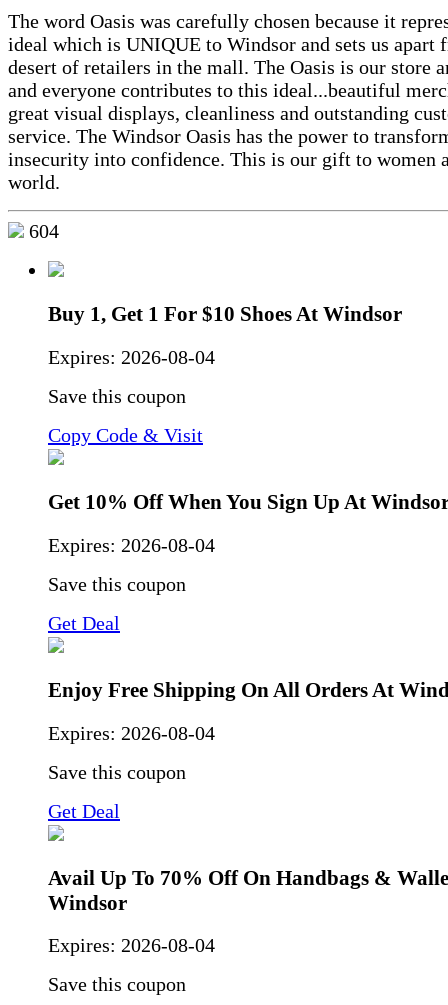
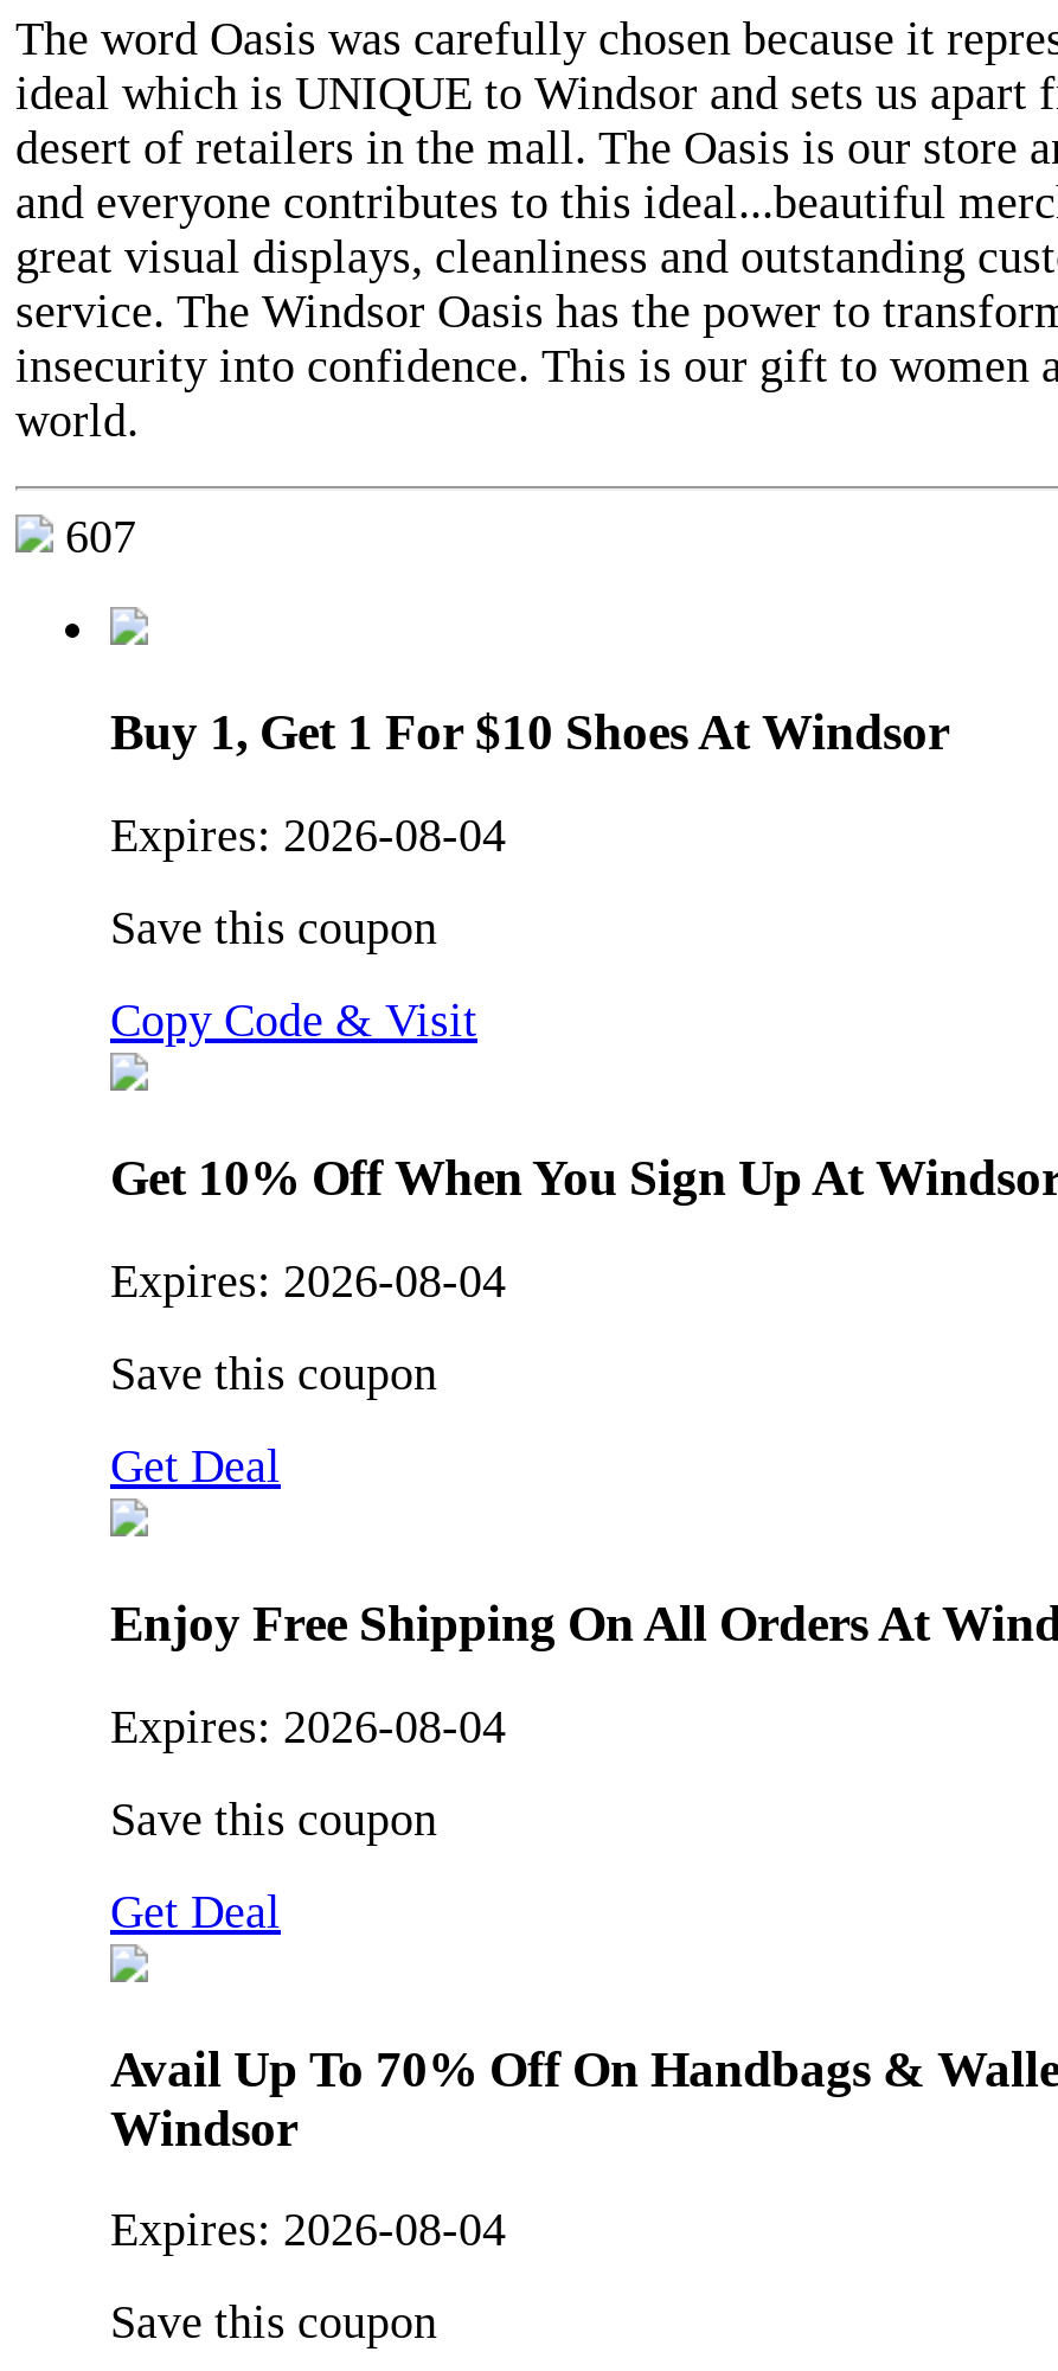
- 604
+ 607
